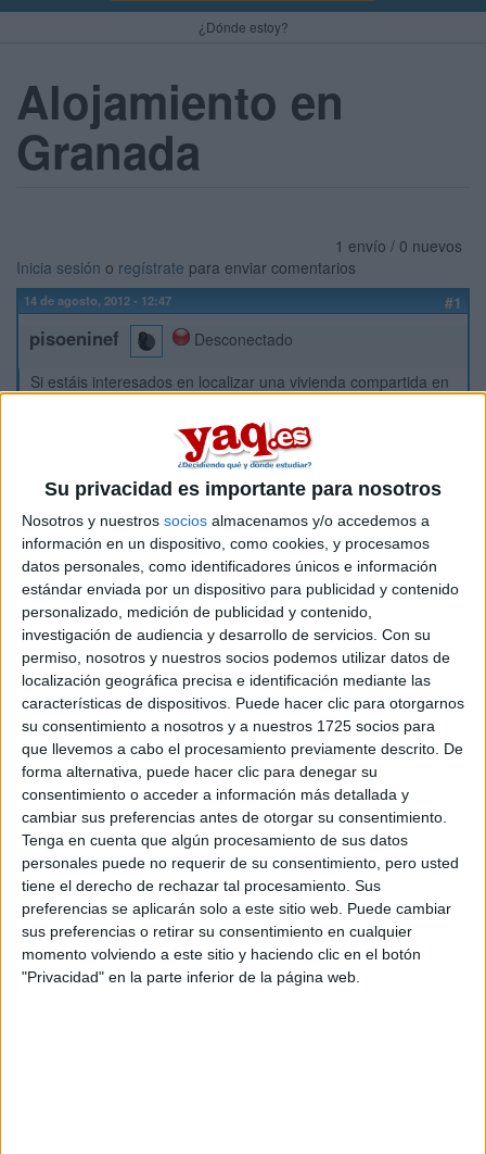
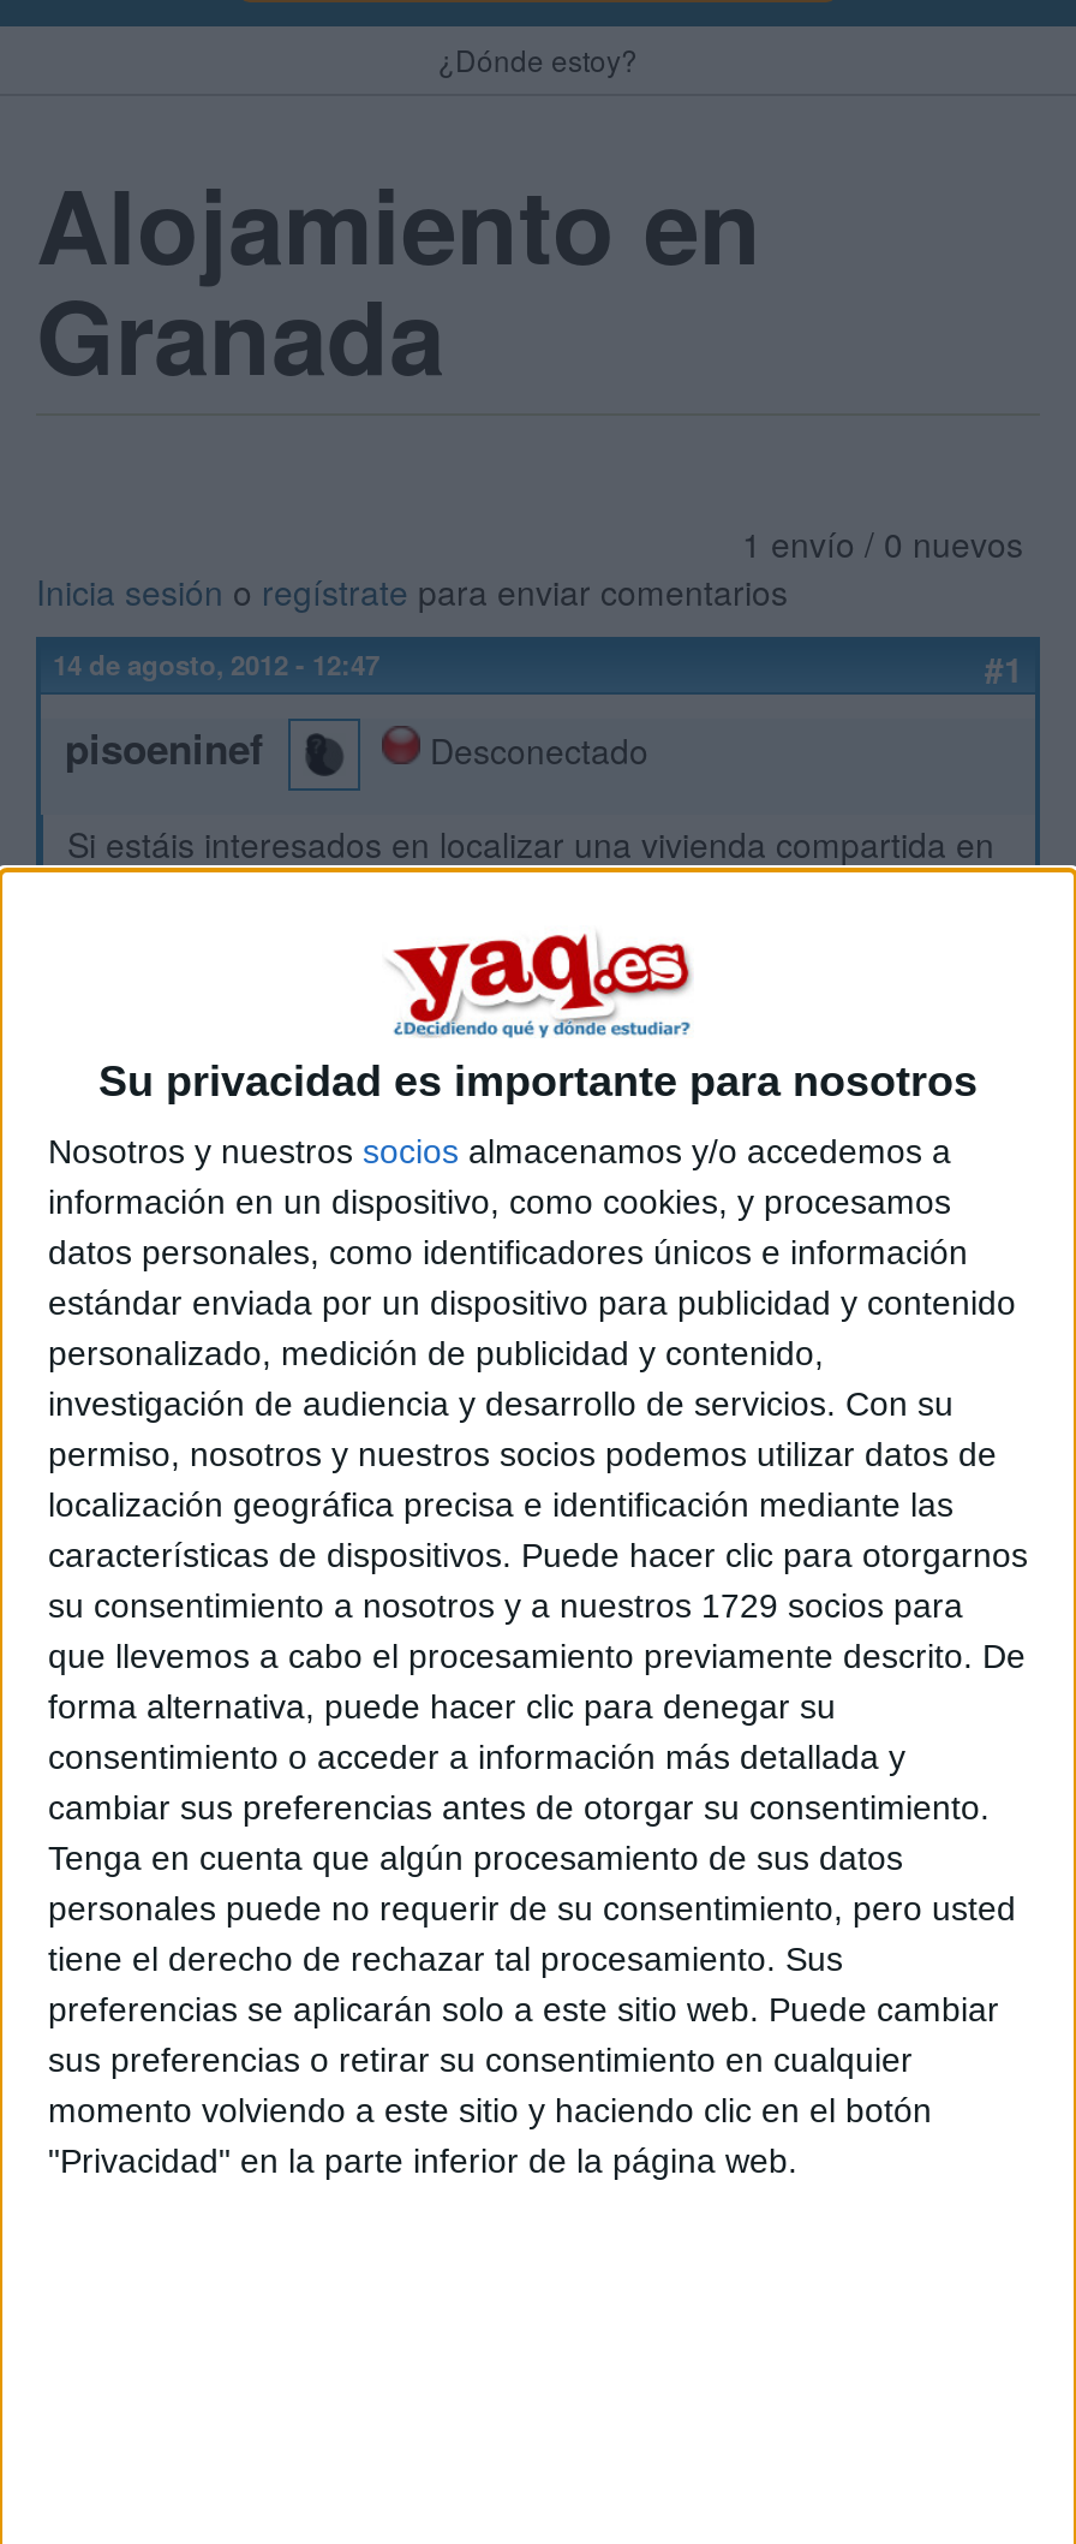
- su consentimiento a nosotros y a nuestros 1725 socios para
+ su consentimiento a nosotros y a nuestros 1729 socios para
